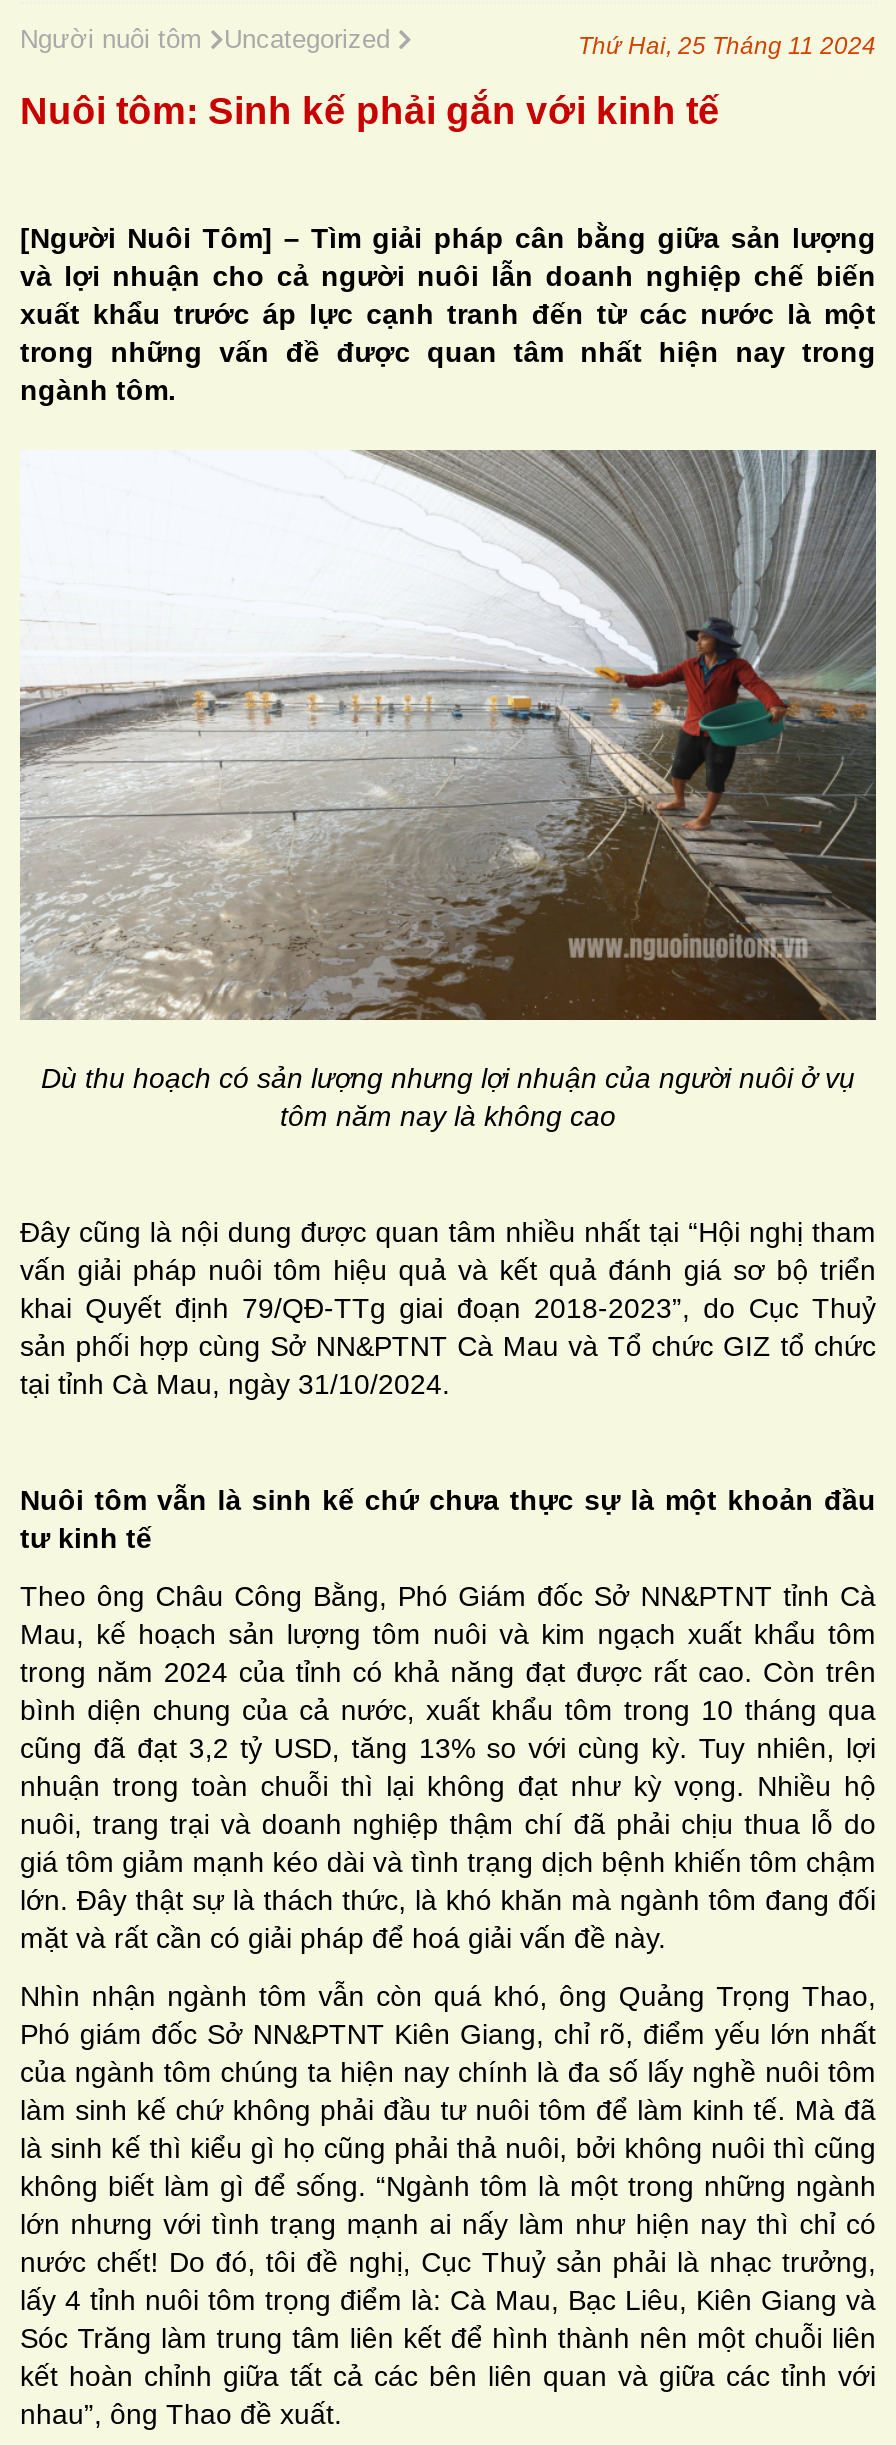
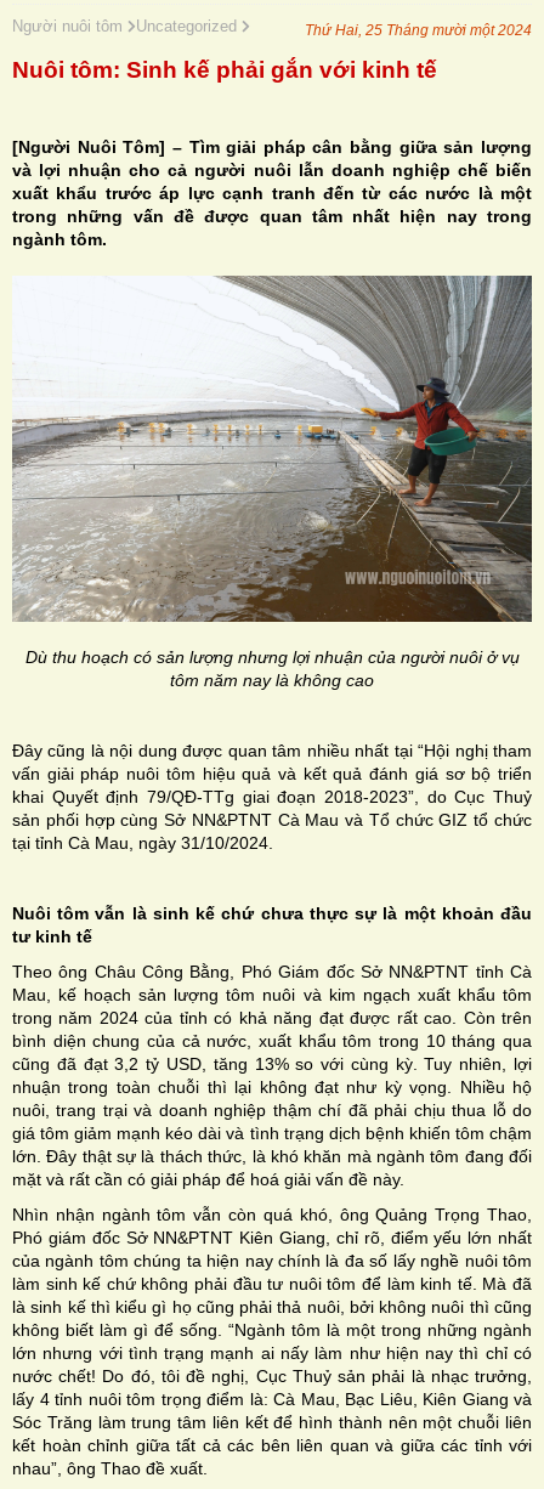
- Thứ Hai, 25 Tháng 11 2024
+ Thứ Hai, 25 Tháng mười một 2024
